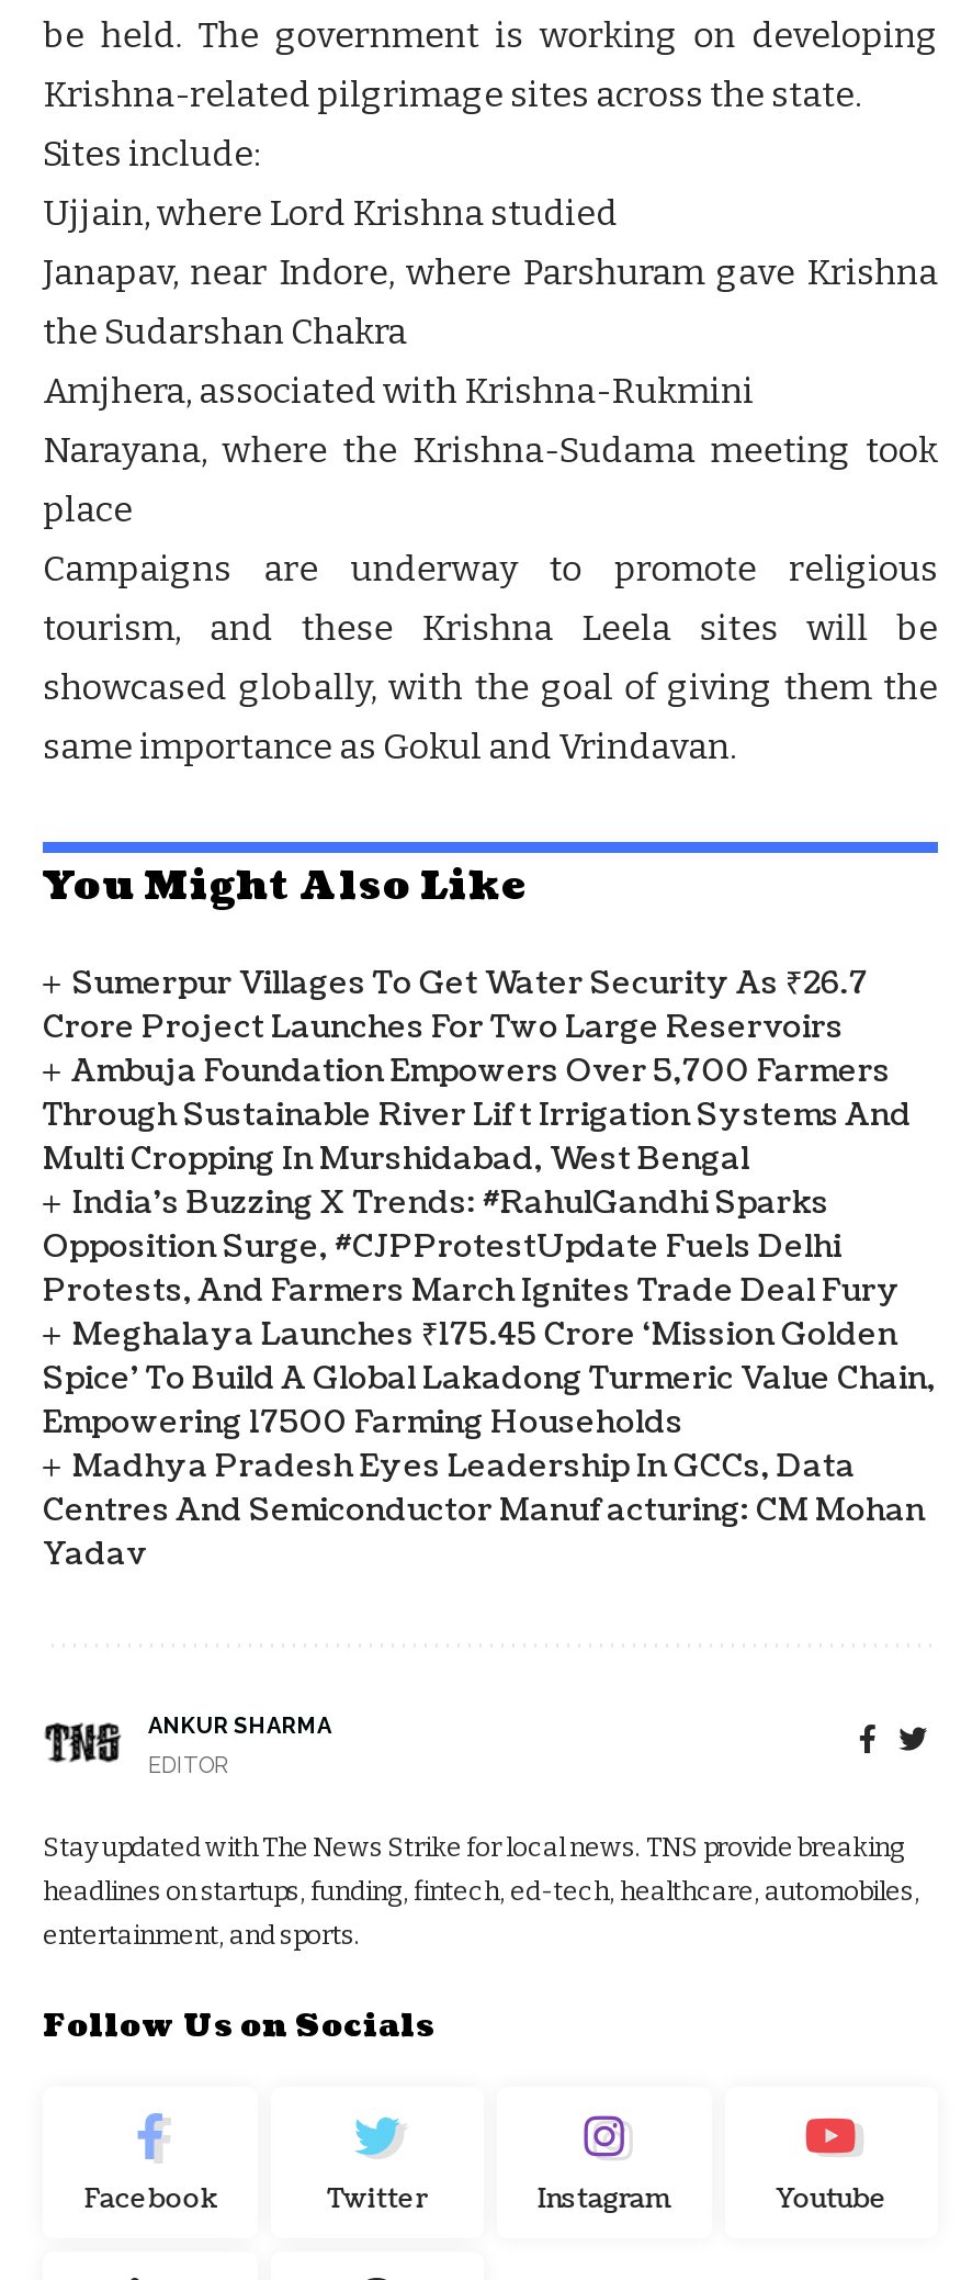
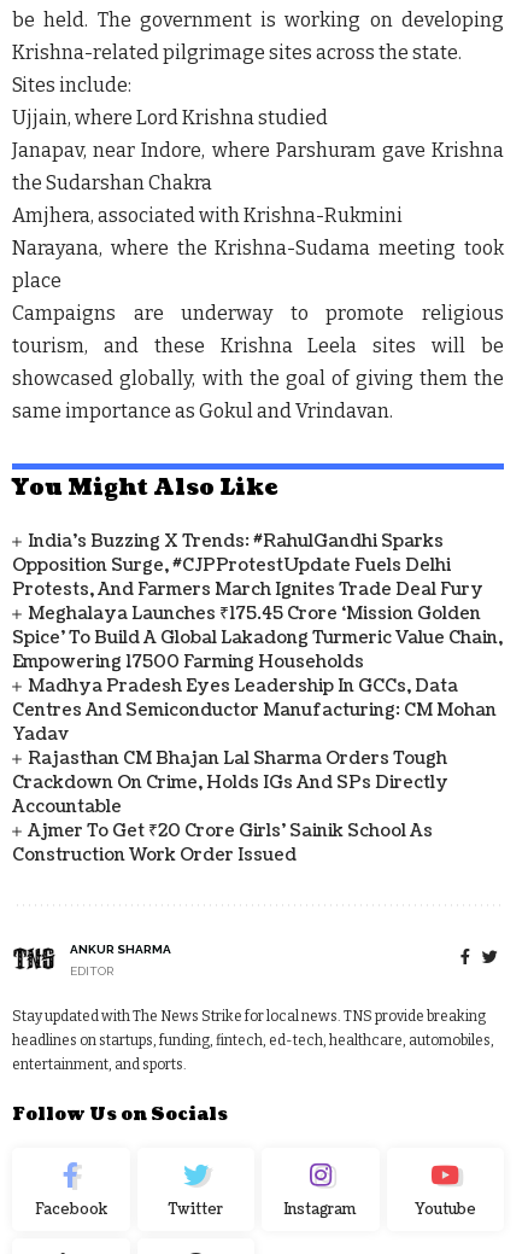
- Sumerpur Villages To Get Water Security As ₹26.7
- Crore Project Launches For Two Large Reservoirs
- Ambuja Foundation Empowers Over 5,700 Farmers
- Through Sustainable River Lift Irrigation Systems And
- Multi Cropping In Murshidabad, West Bengal

moved up: India's Buzzing X Trends: #RahulGandhi Sparks | Opposition Surge, #CJPProtestUpdate Fuels Delhi | Protests, And Farmers March Ignites Trade Deal Fury | ... | Centres And Semiconductor Manufacturing: CM Mohan | Yadav

+ Rajasthan CM Bhajan Lal Sharma Orders Tough
+ Crackdown On Crime, Holds IGs And SPs Directly
+ Accountable
+ Ajmer To Get ₹20 Crore Girls' Sainik School As
+ Construction Work Order Issued
